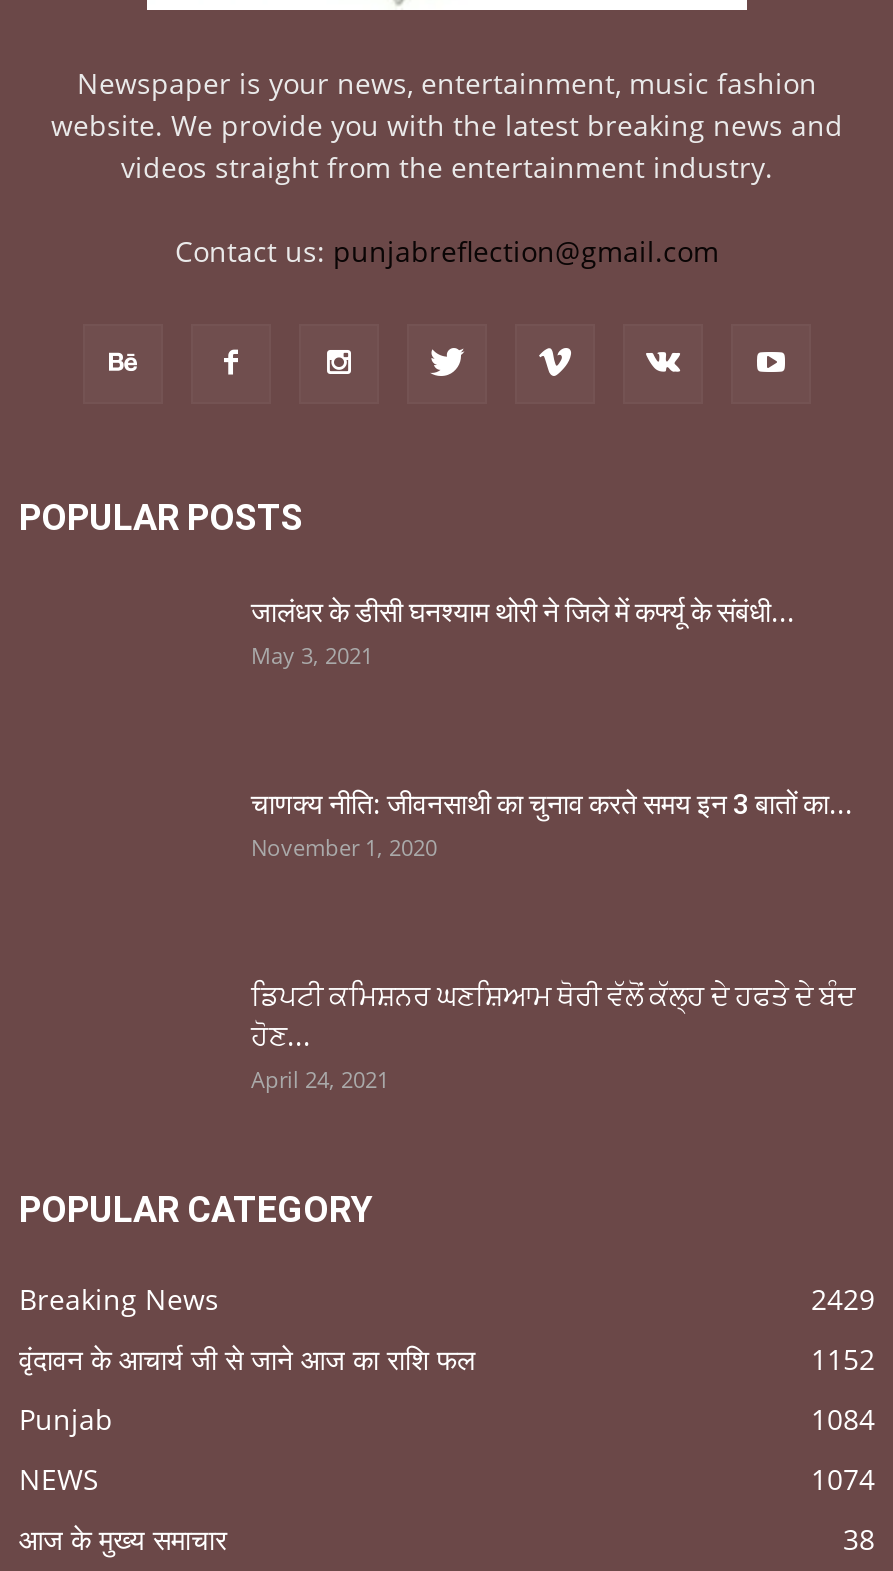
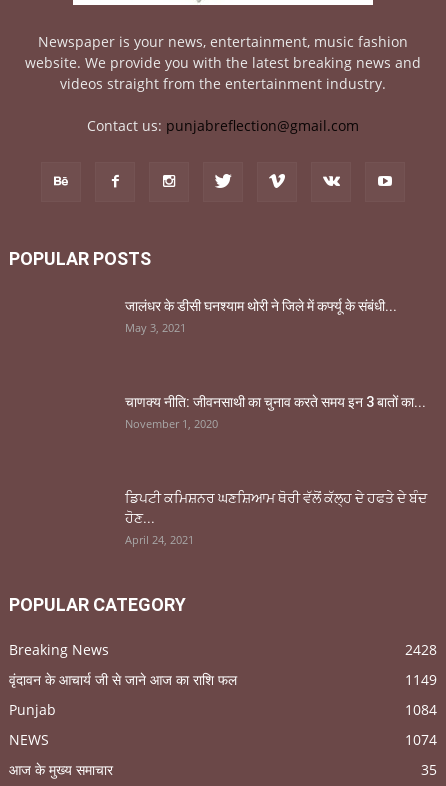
- 2429
+ 2428

- 1152
+ 1149

- 38
+ 35
